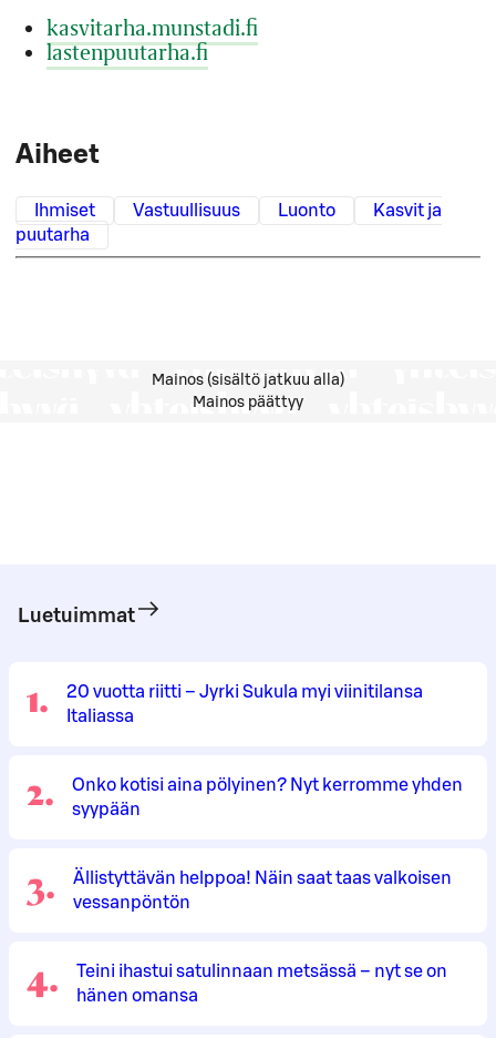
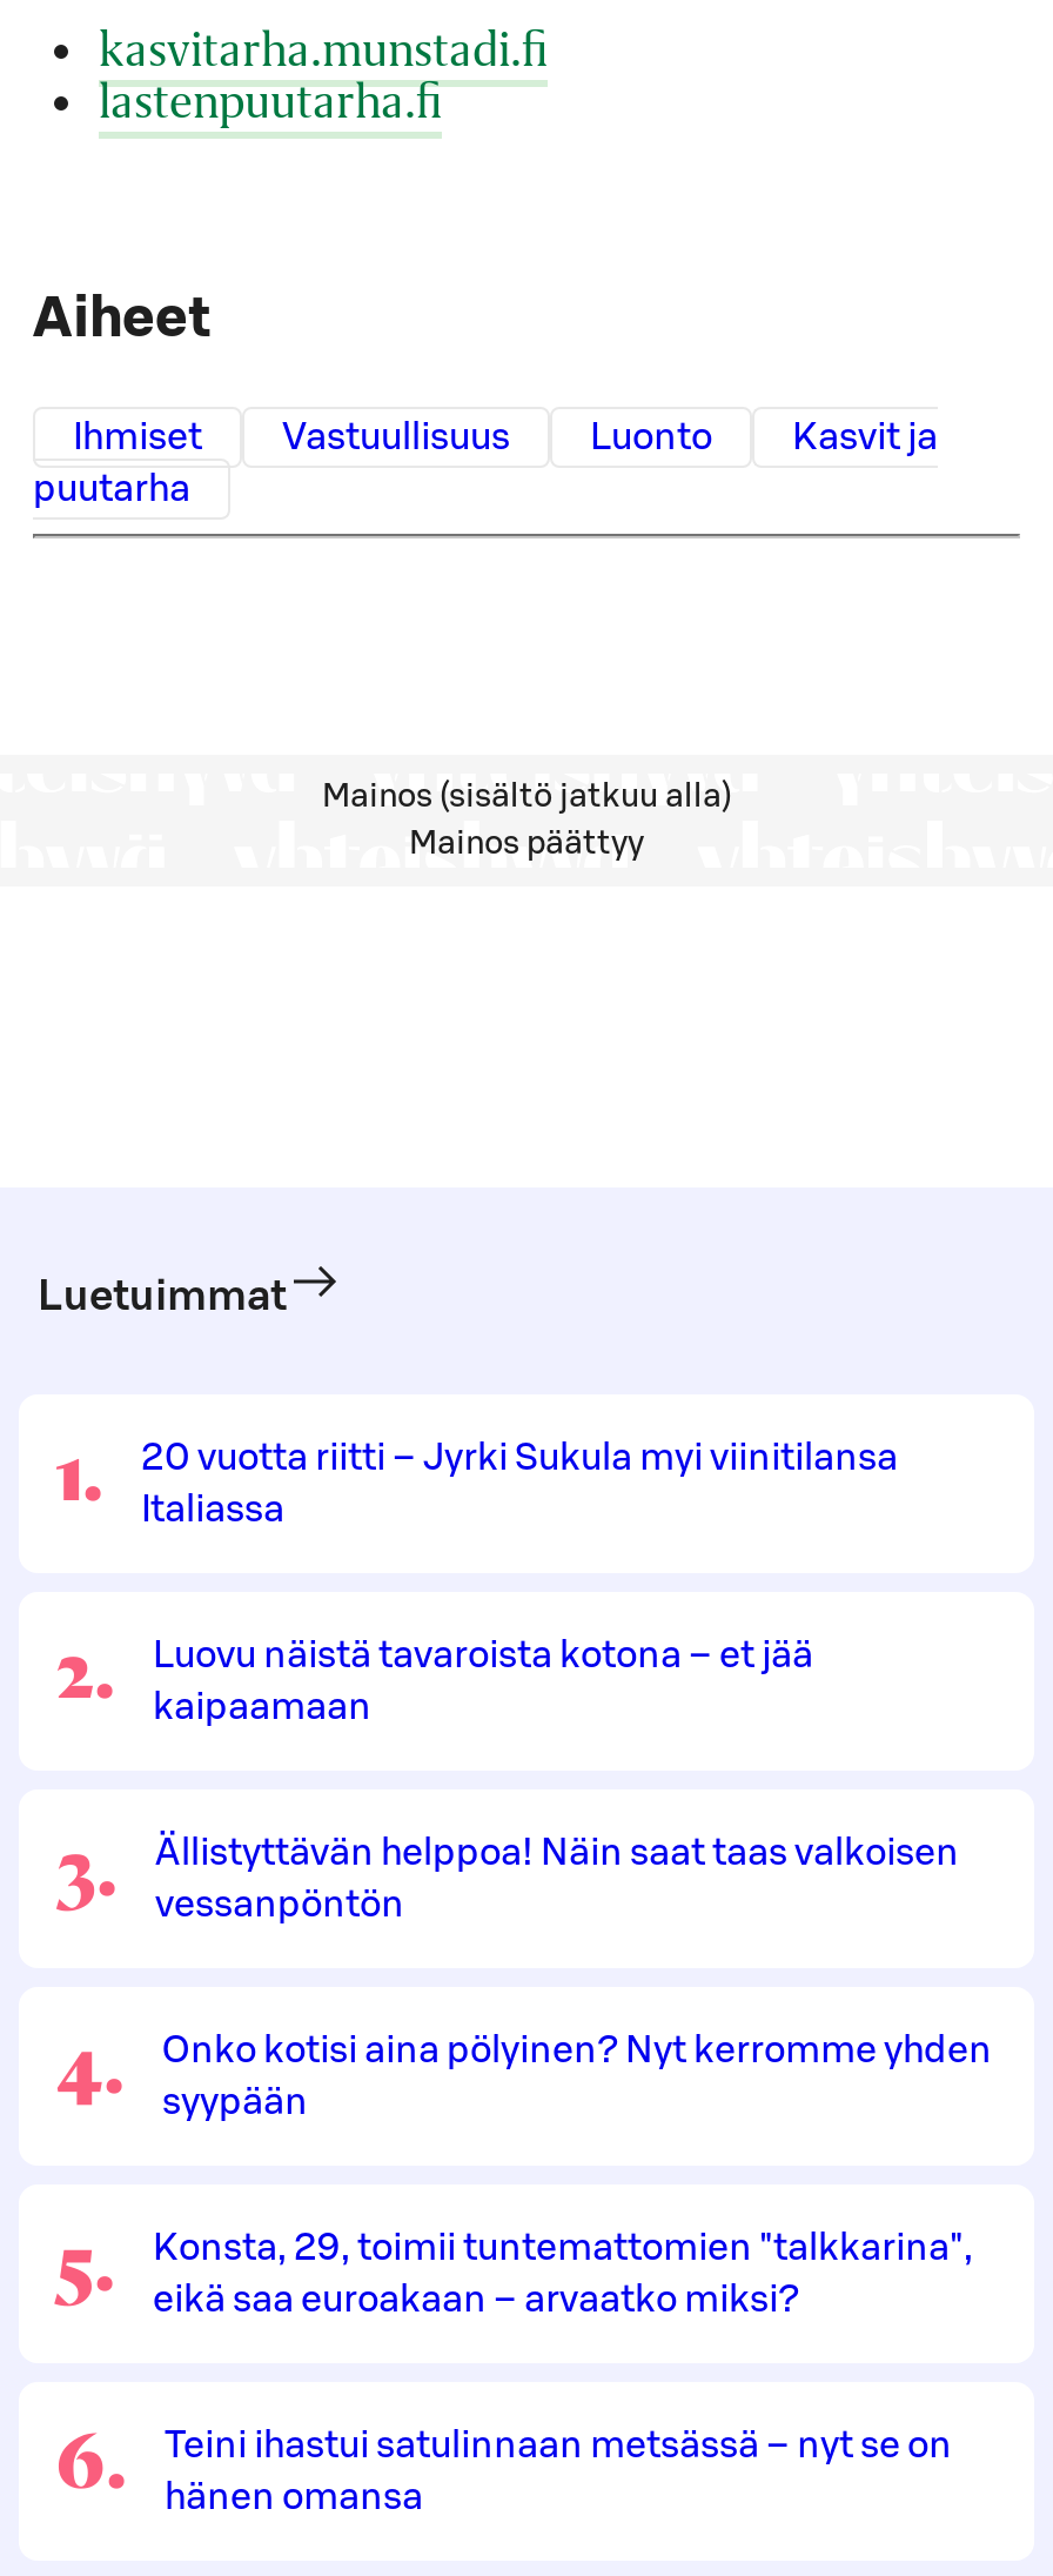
moved down: Onko kotisi aina pölyinen? Nyt kerromme yhden | syypään

+ Luovu näistä tavaroista kotona – et jää
+ kaipaamaan

+ 5.
+ Konsta, 29, toimii tuntemattomien "talkkarina",
+ eikä saa euroakaan – arvaatko miksi?
+ 6.
